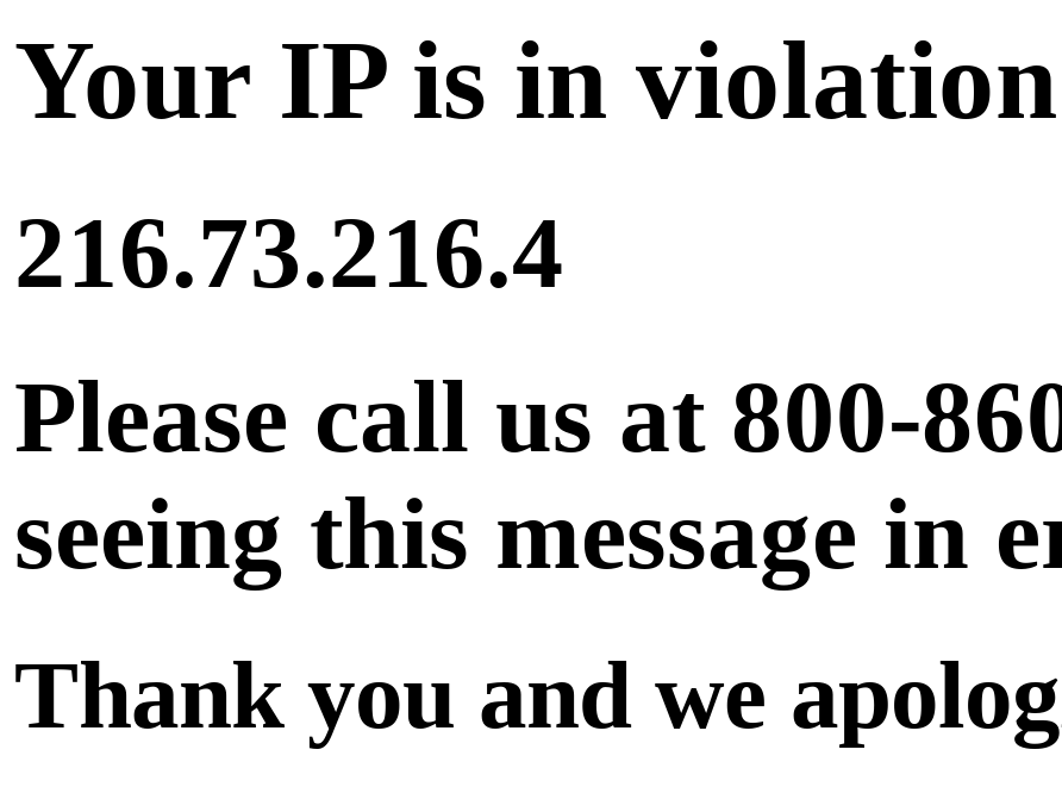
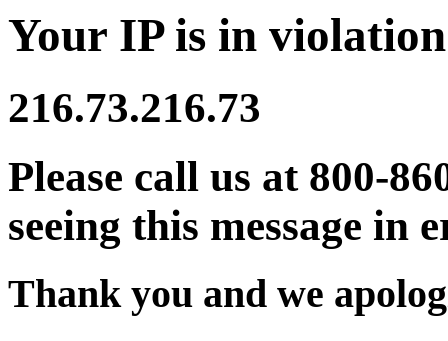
- 216.73.216.4
+ 216.73.216.73
